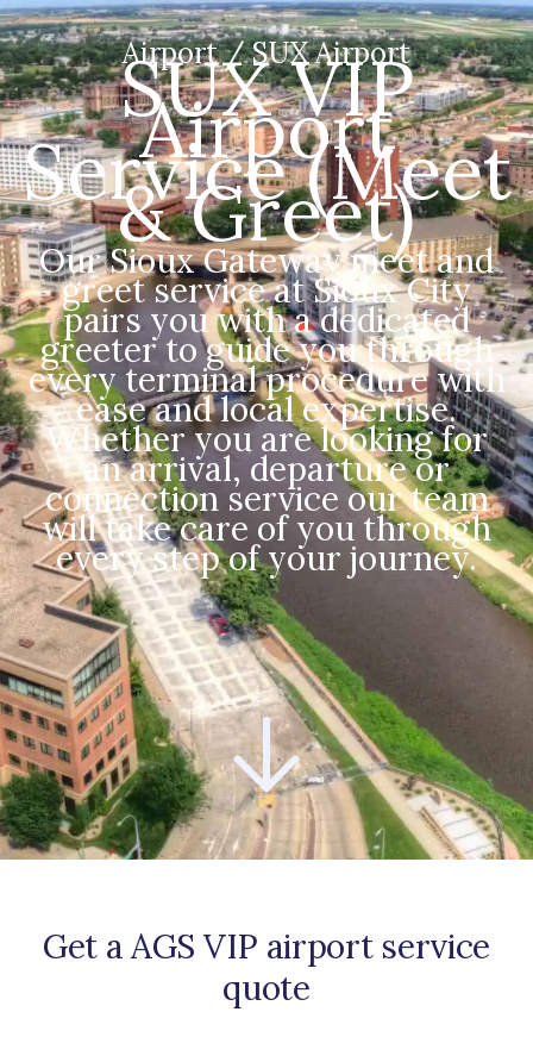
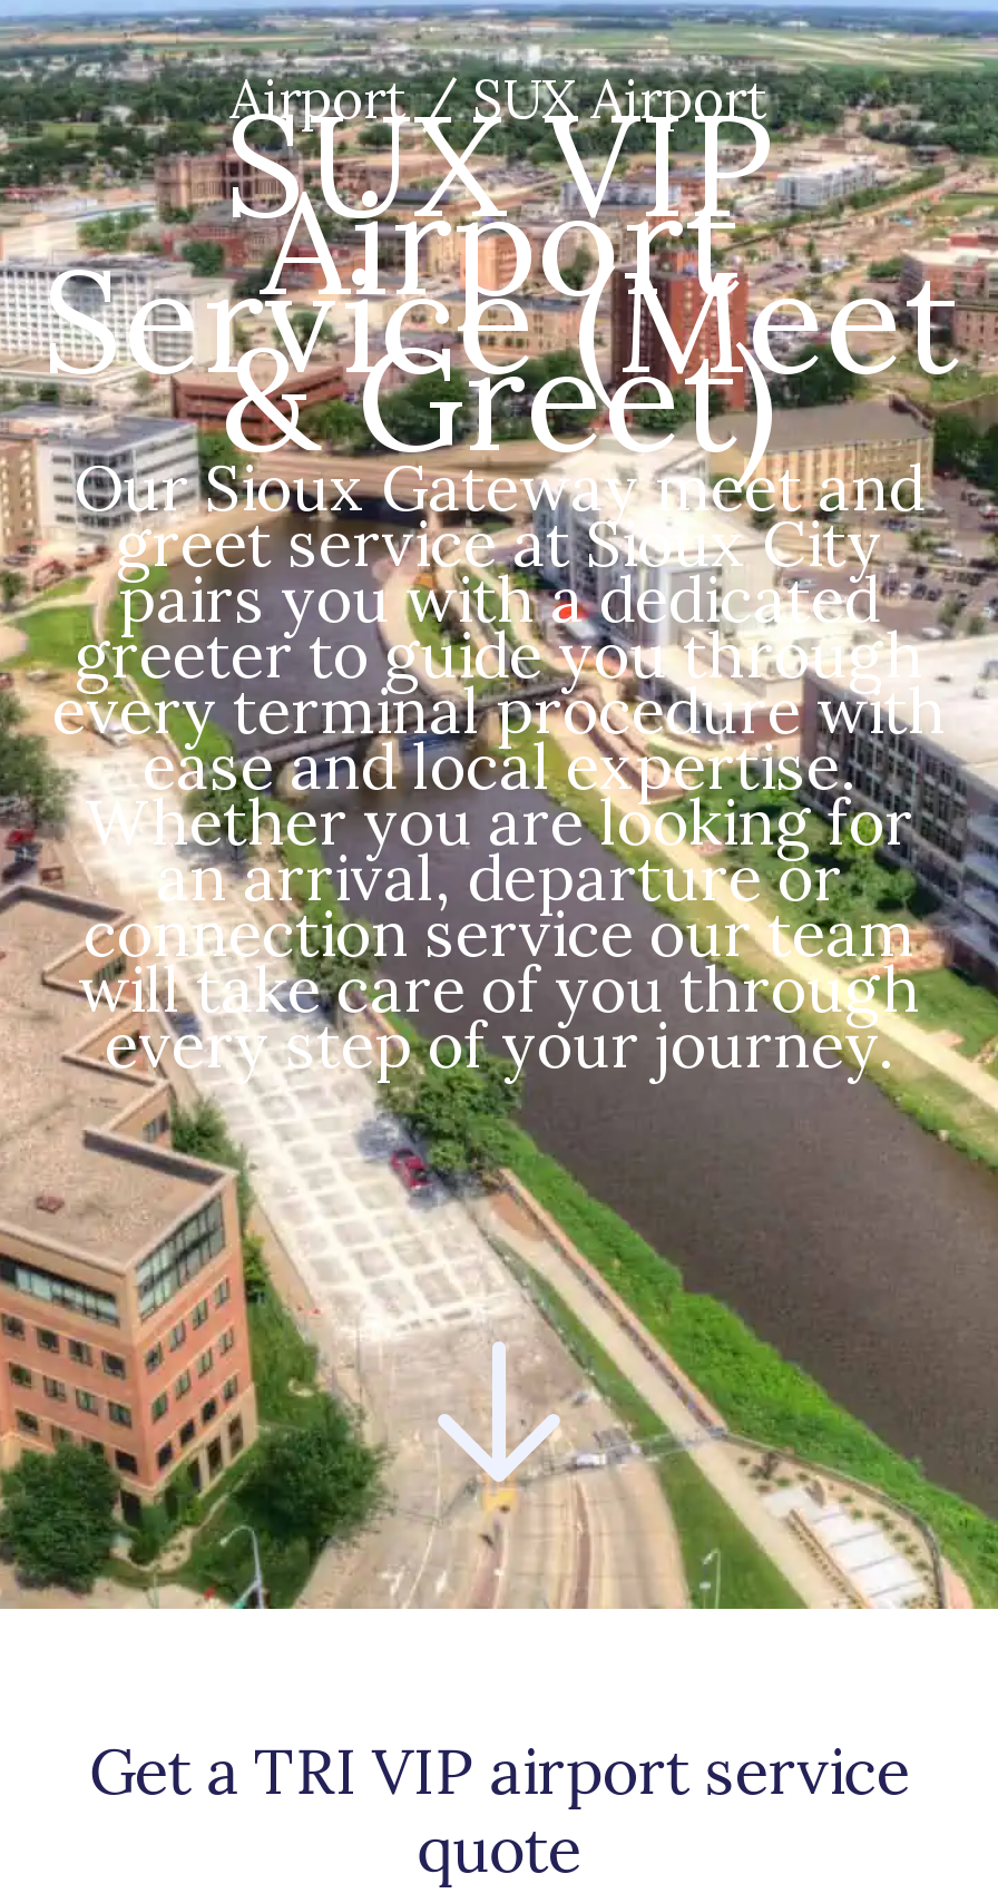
- Get a AGS VIP airport service
+ Get a TRI VIP airport service
